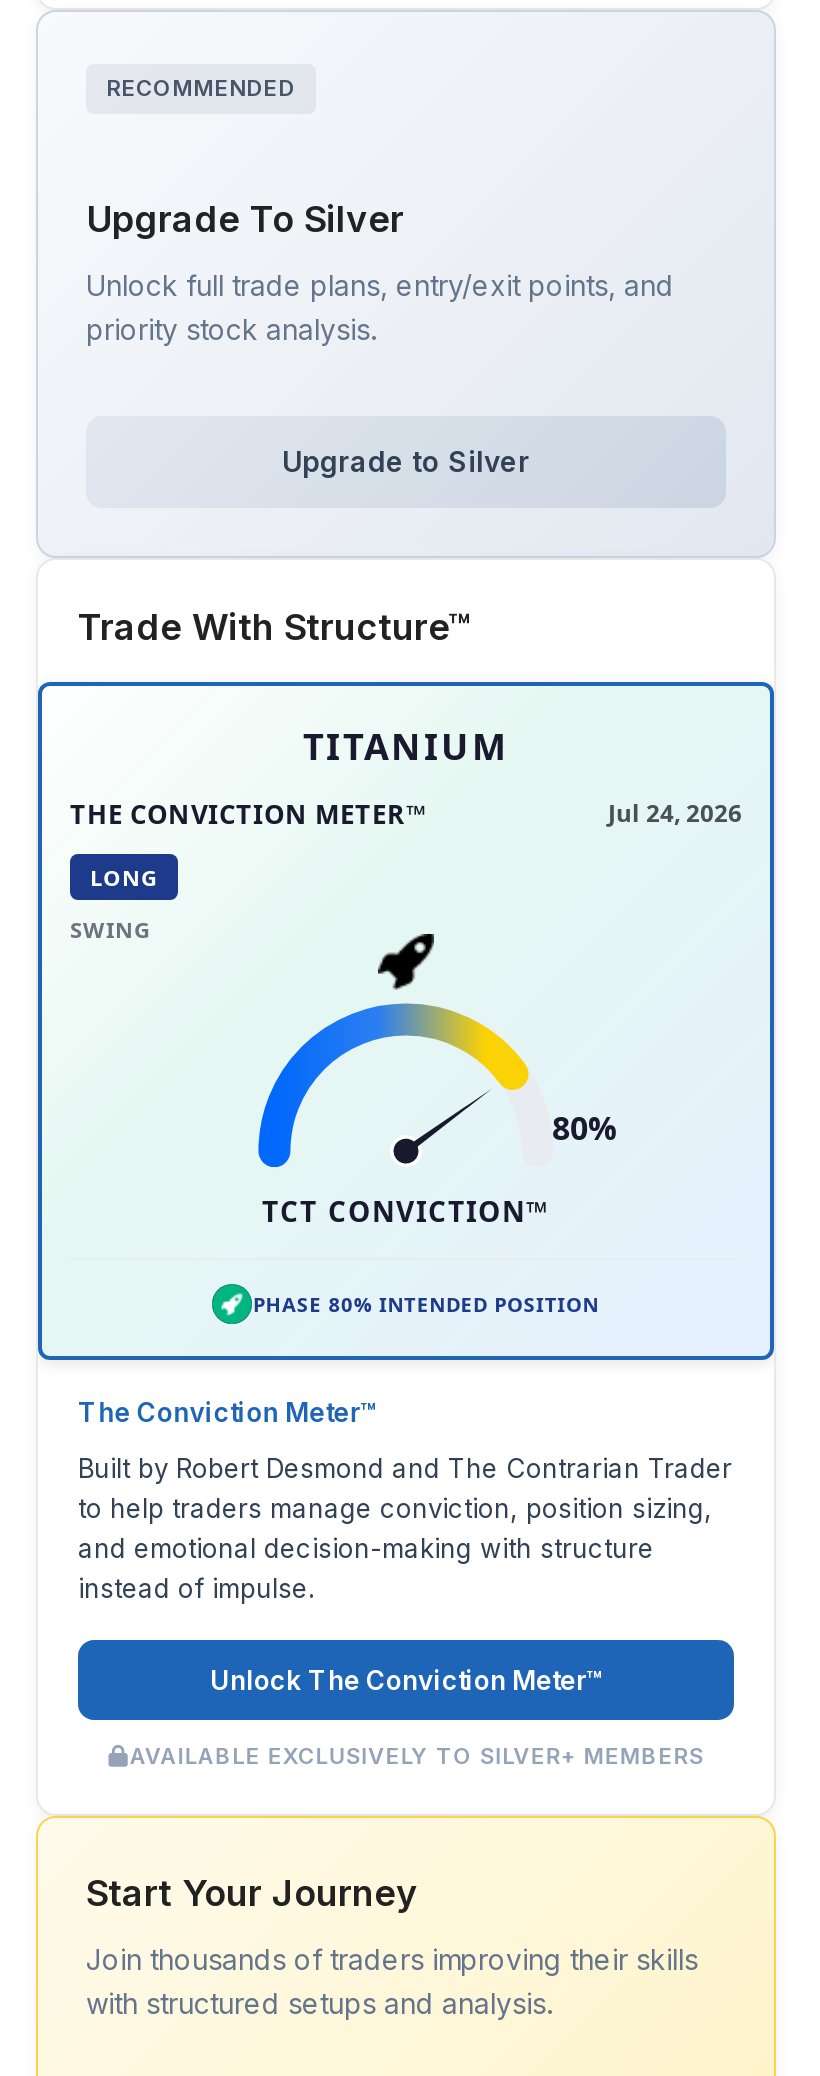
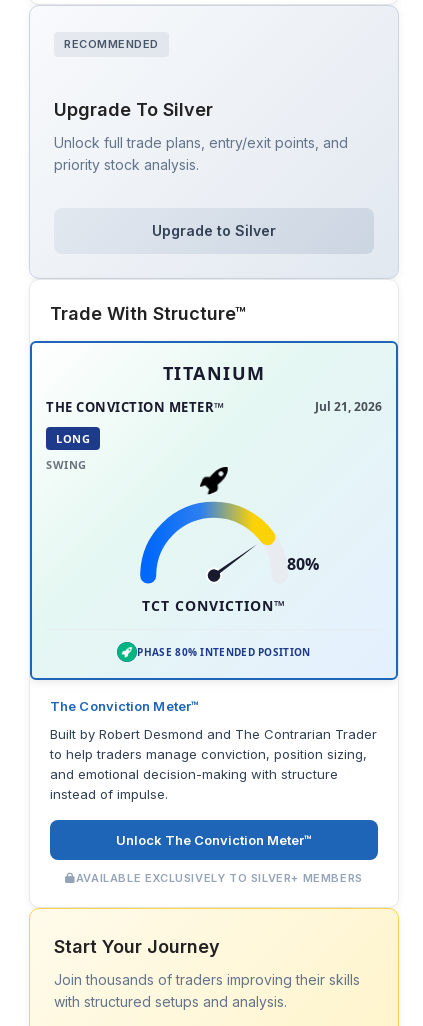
- Jul 24, 2026
+ Jul 21, 2026
